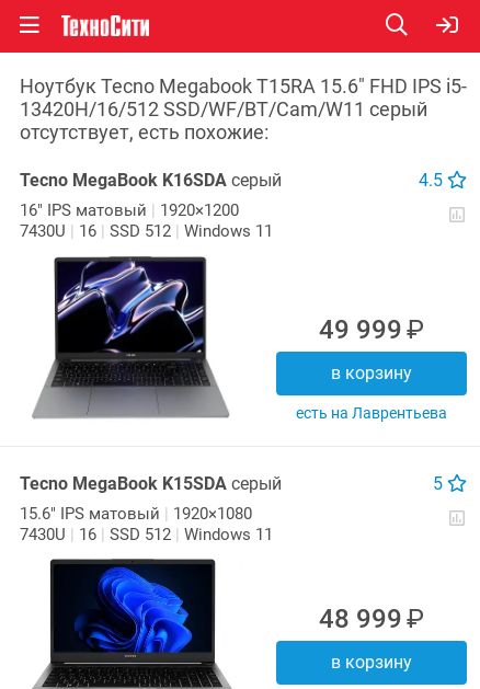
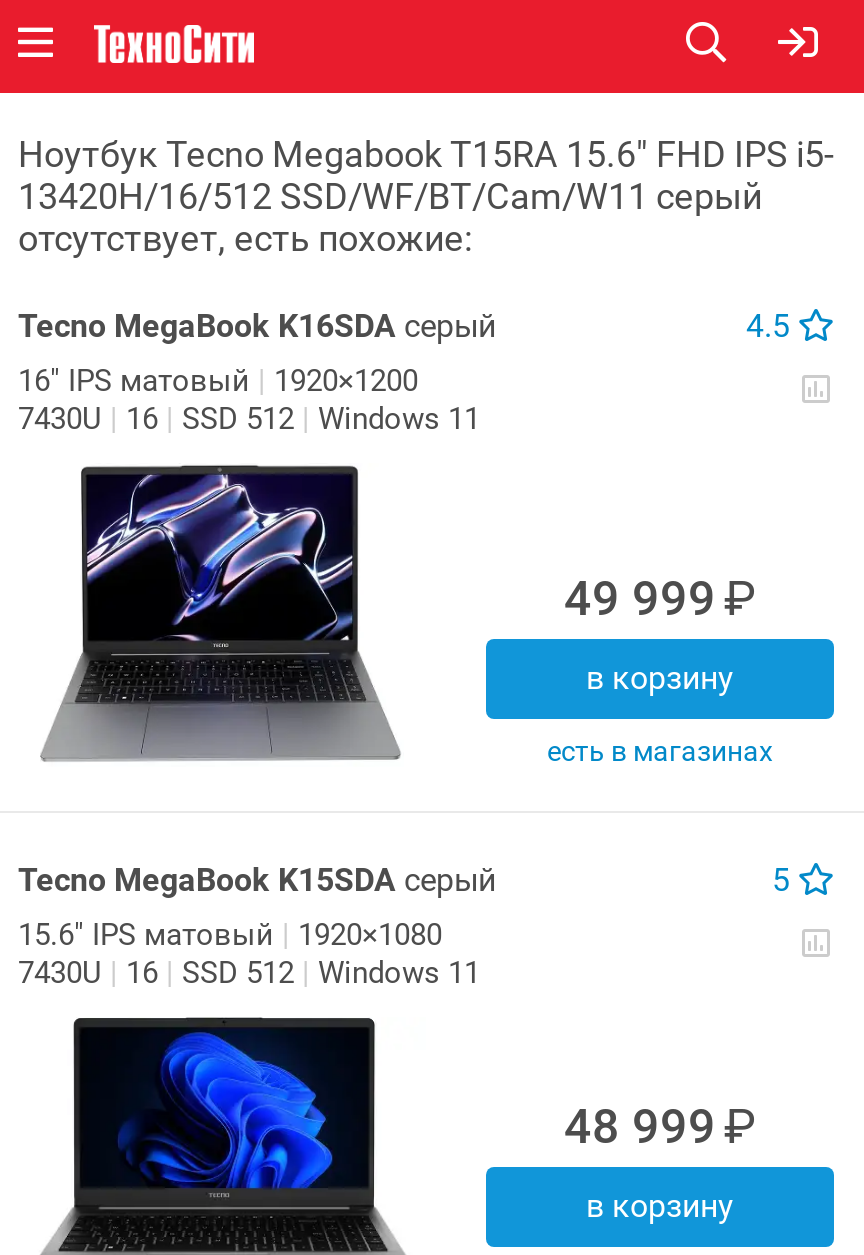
- Есть на Лаврентьева
+ Есть в магазинах
